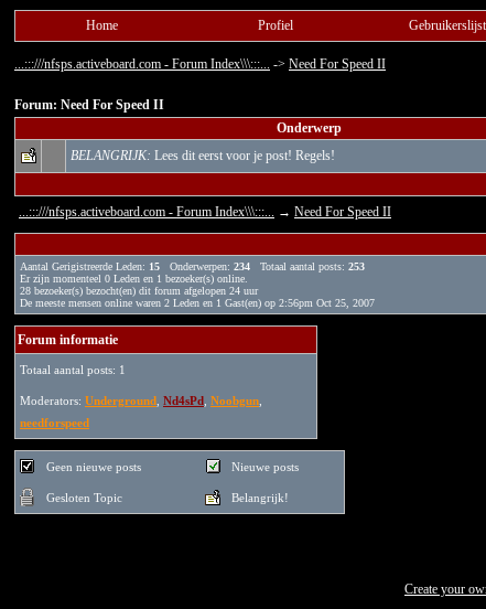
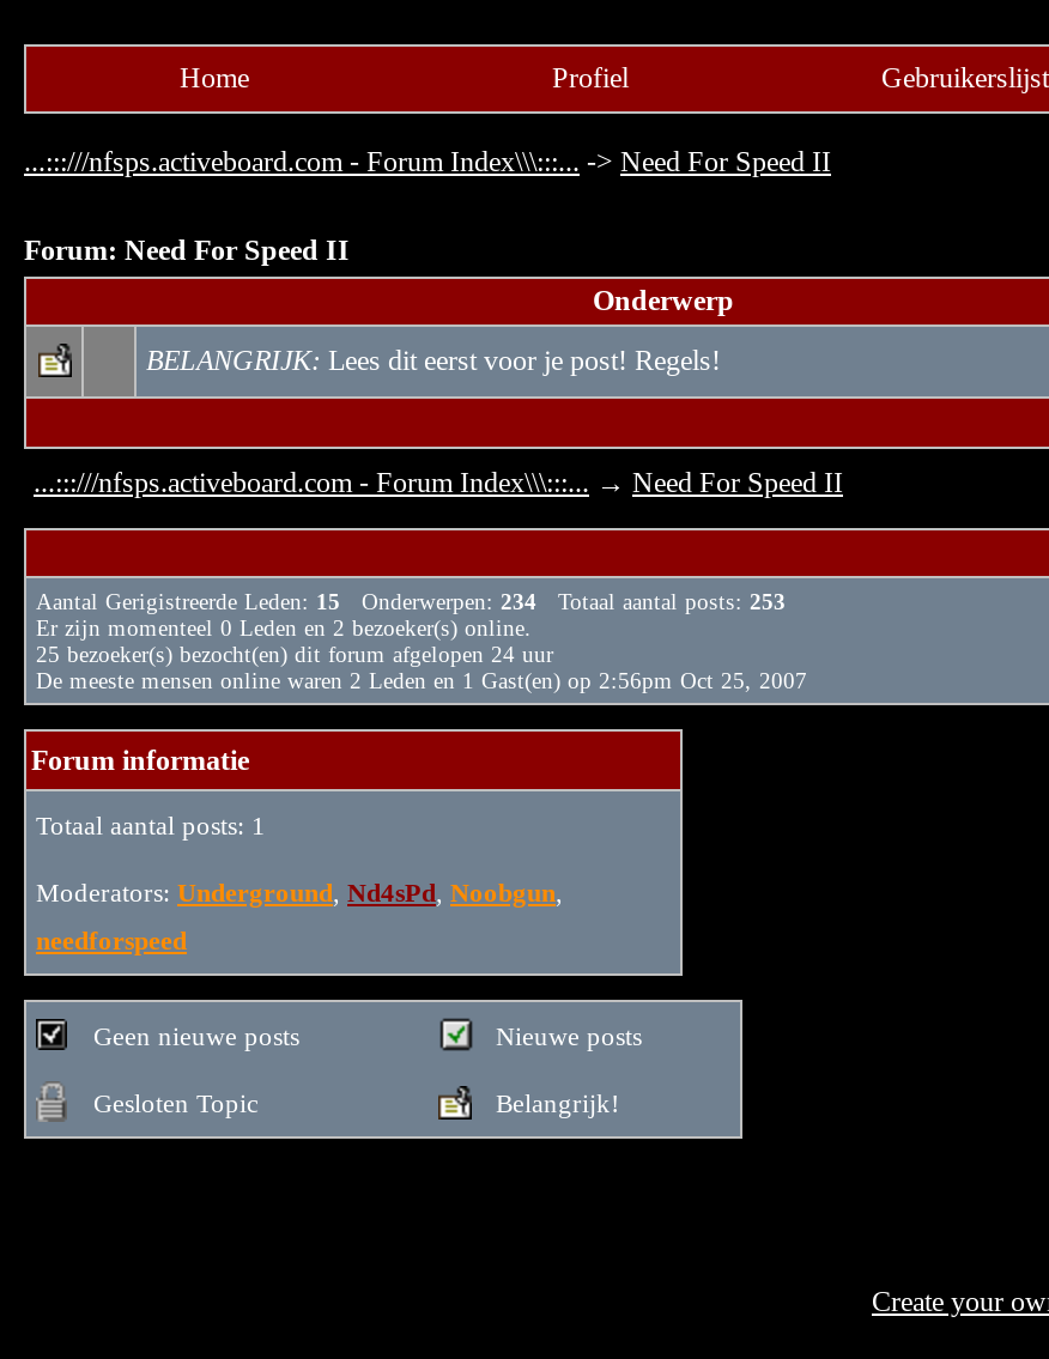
- Er zijn momenteel 0 Leden en 1 bezoeker(s) online.
+ Er zijn momenteel 0 Leden en 2 bezoeker(s) online.

- 28 bezoeker(s) bezocht(en) dit forum afgelopen 24 uur
+ 25 bezoeker(s) bezocht(en) dit forum afgelopen 24 uur
